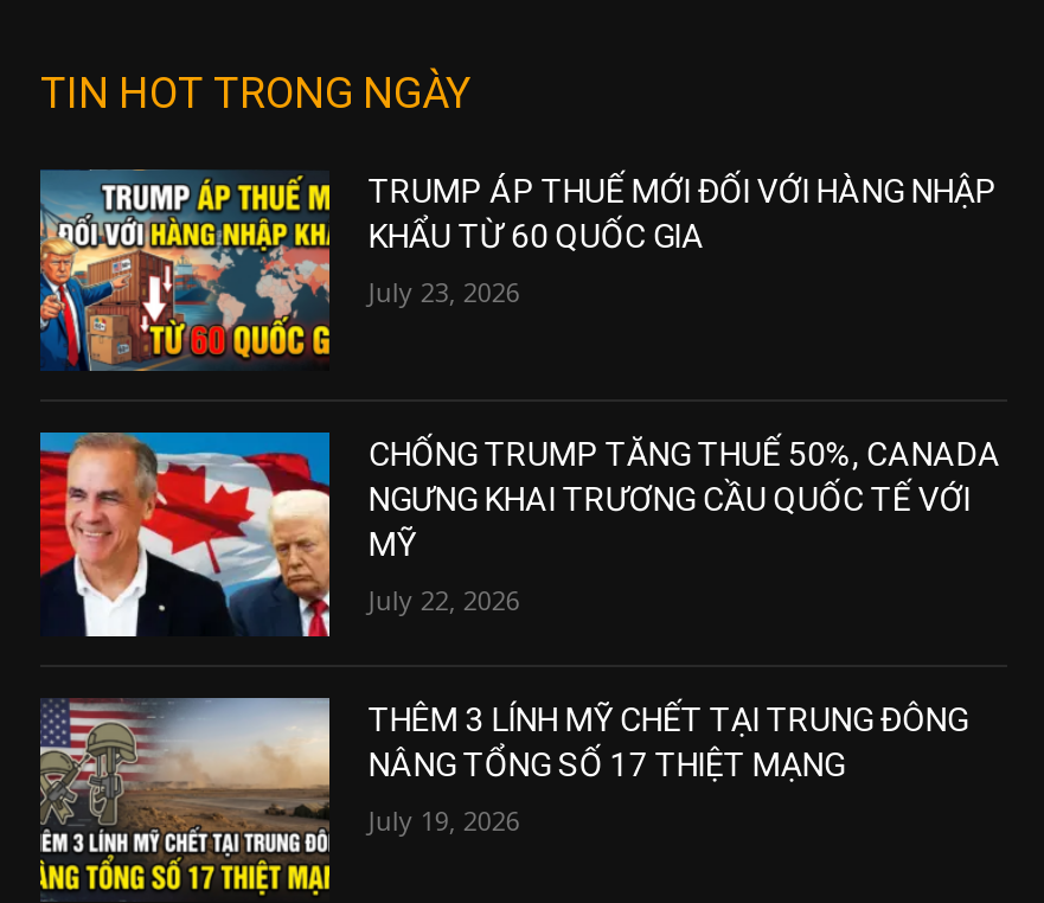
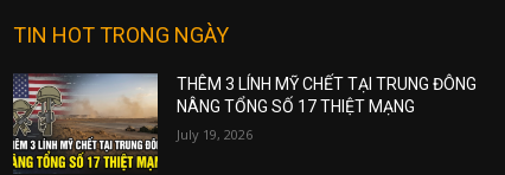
- [image]
- TRUMP ÁP THUẾ MỚI ĐỐI VỚI HÀNG NHẬP
- KHẨU TỪ 60 QUỐC GIA
- July 23, 2026

- [image]
- CHỐNG TRUMP TĂNG THUẾ 50%, CANADA
- NGƯNG KHAI TRƯƠNG CẦU QUỐC TẾ VỚI
- MỸ
- July 22, 2026
